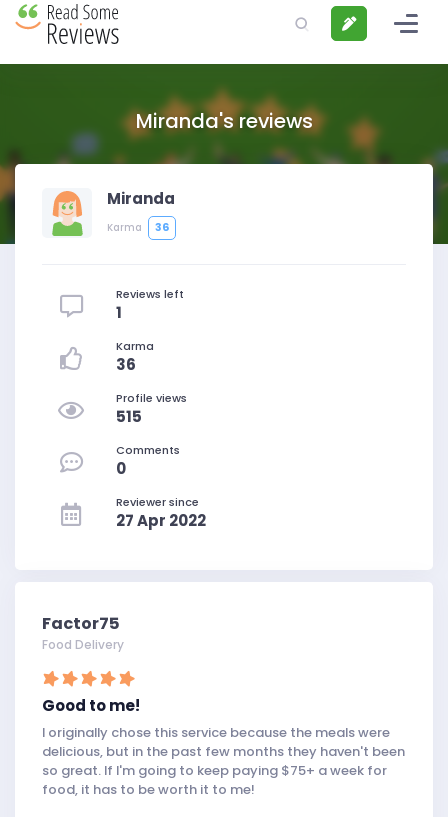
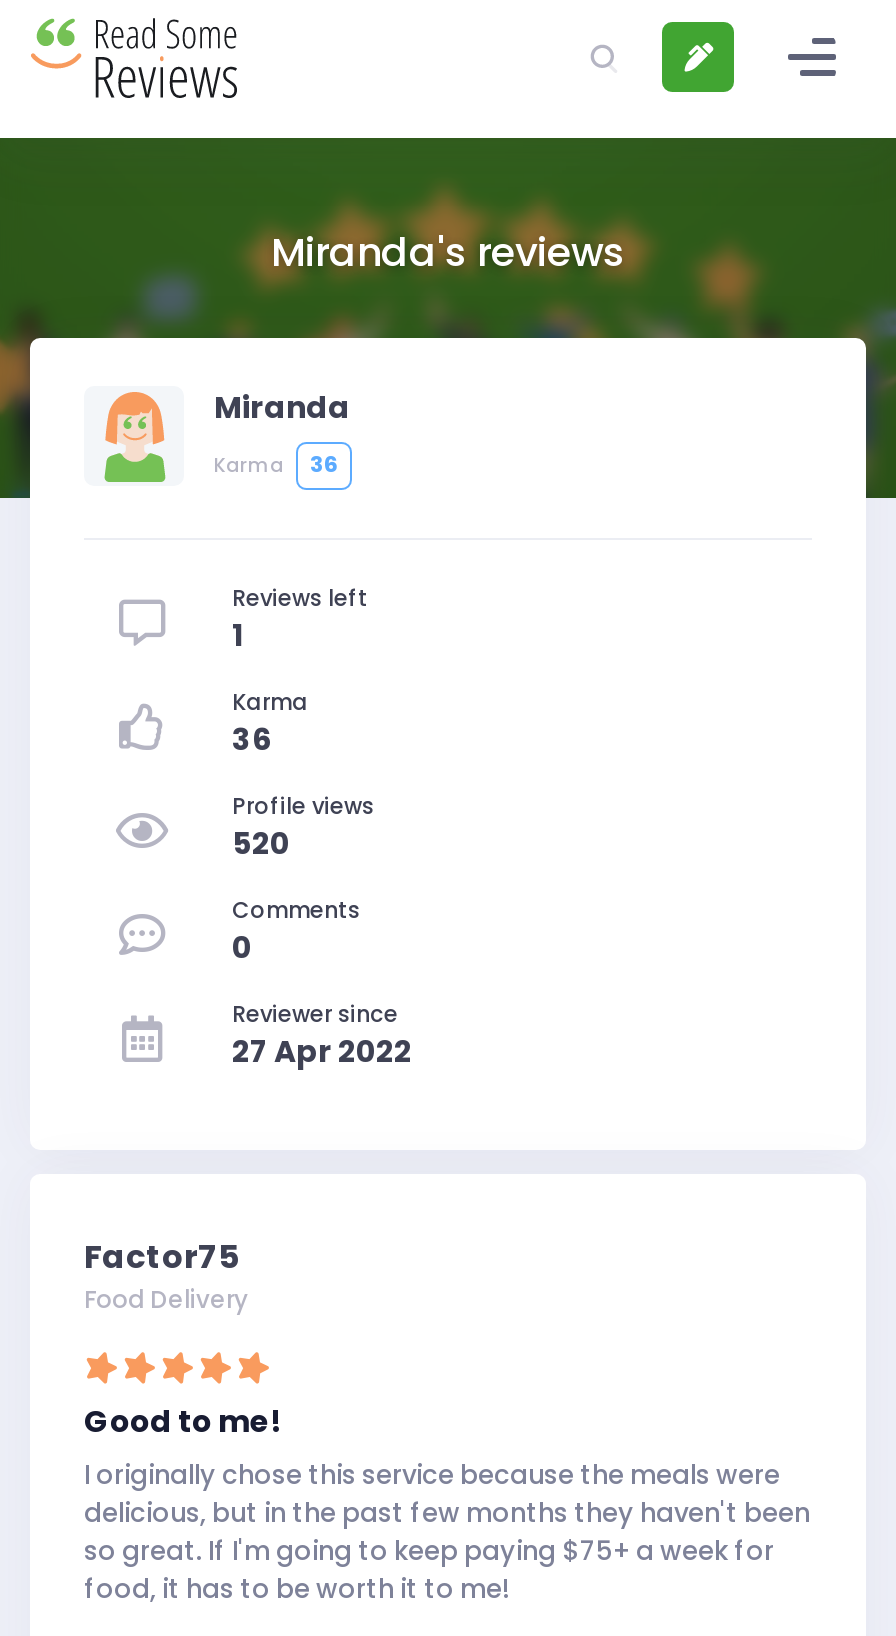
- 515
+ 520
